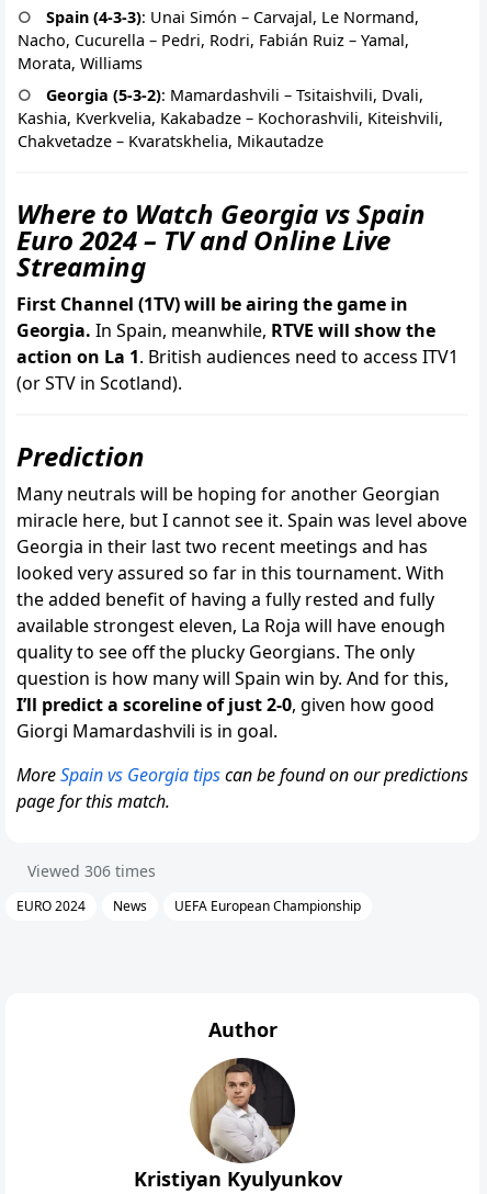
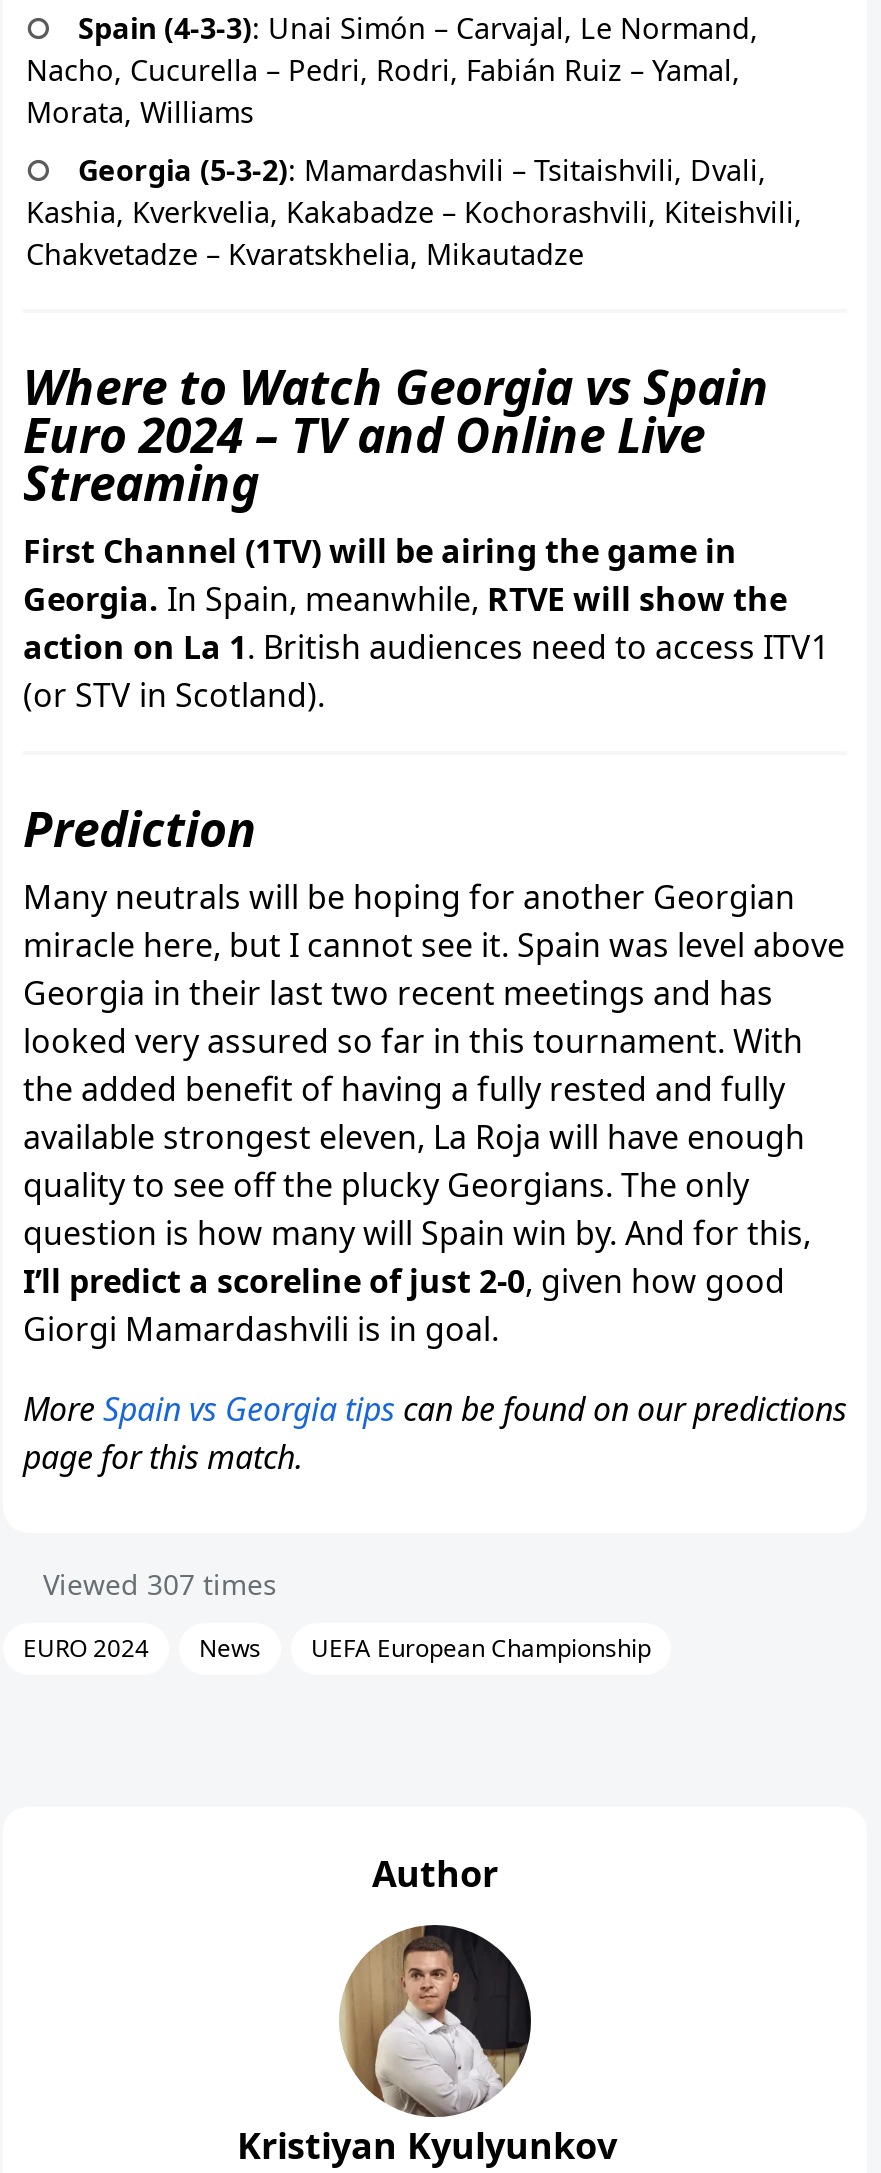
- Viewed 306 times
+ Viewed 307 times
